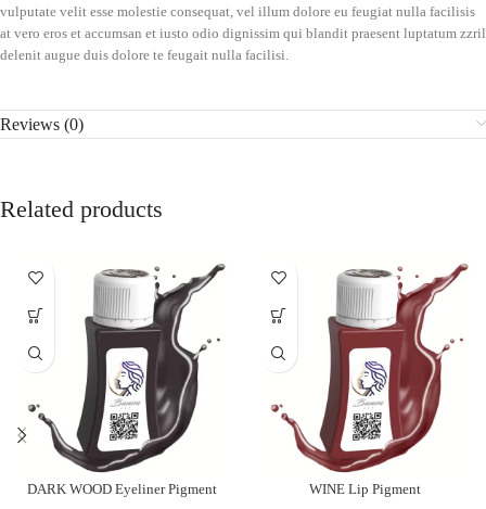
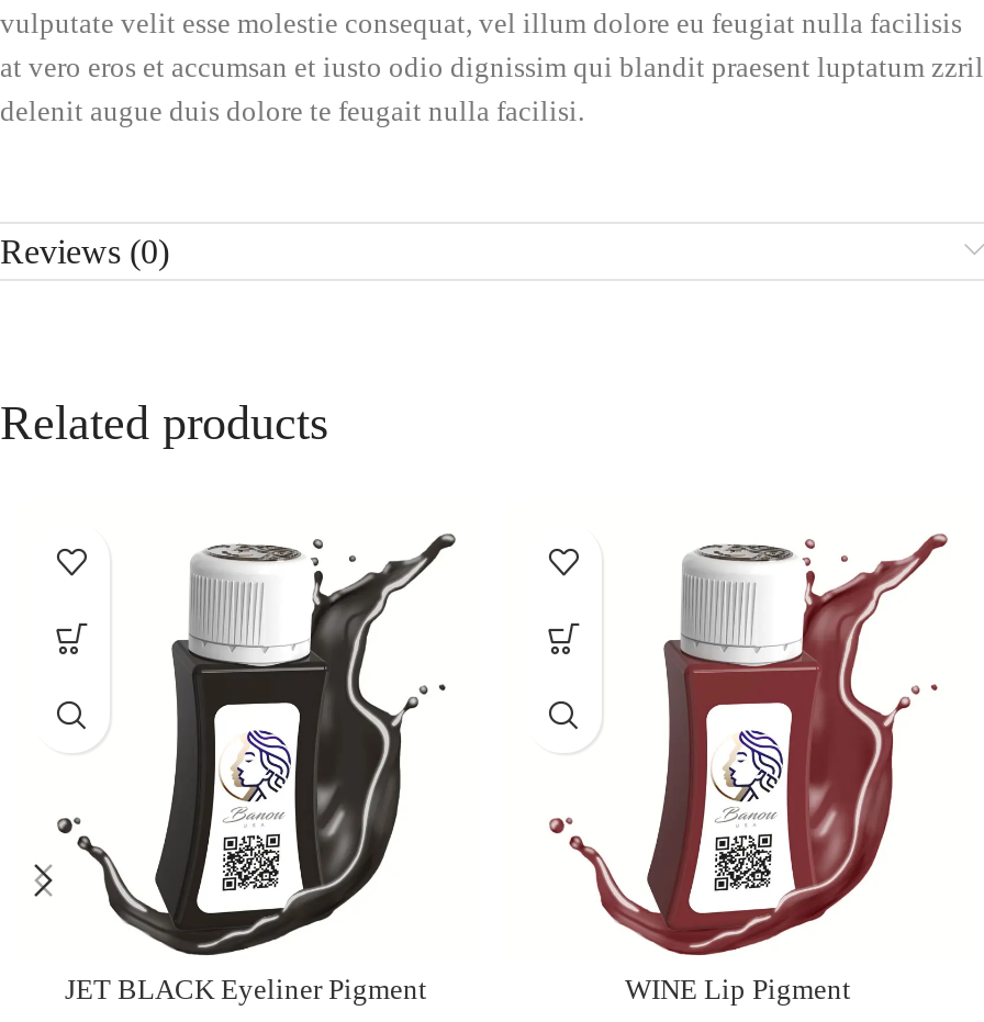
- DARK WOOD Eyeliner Pigment
+ JET BLACK Eyeliner Pigment
